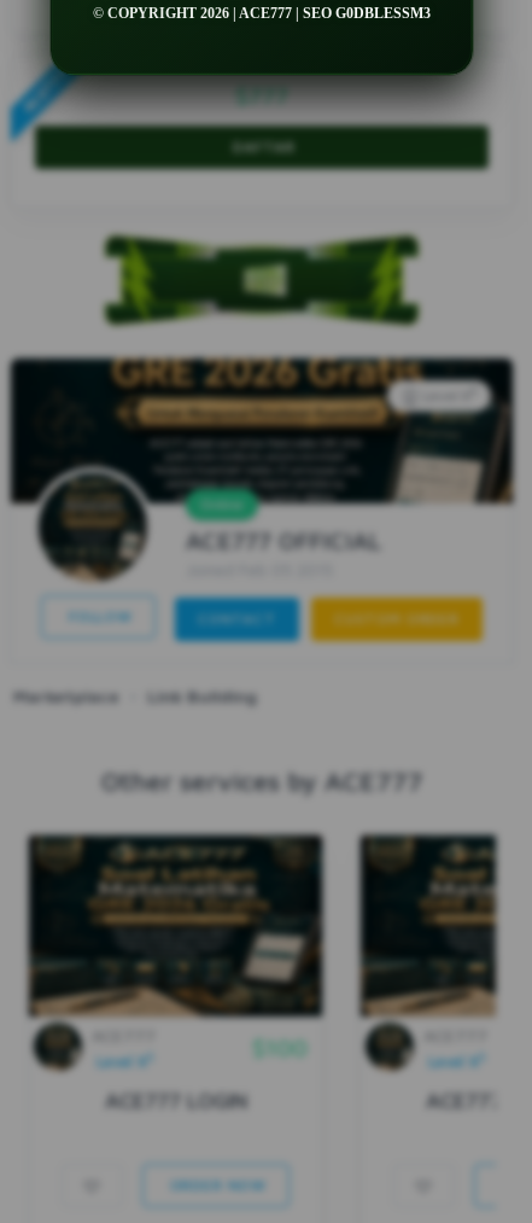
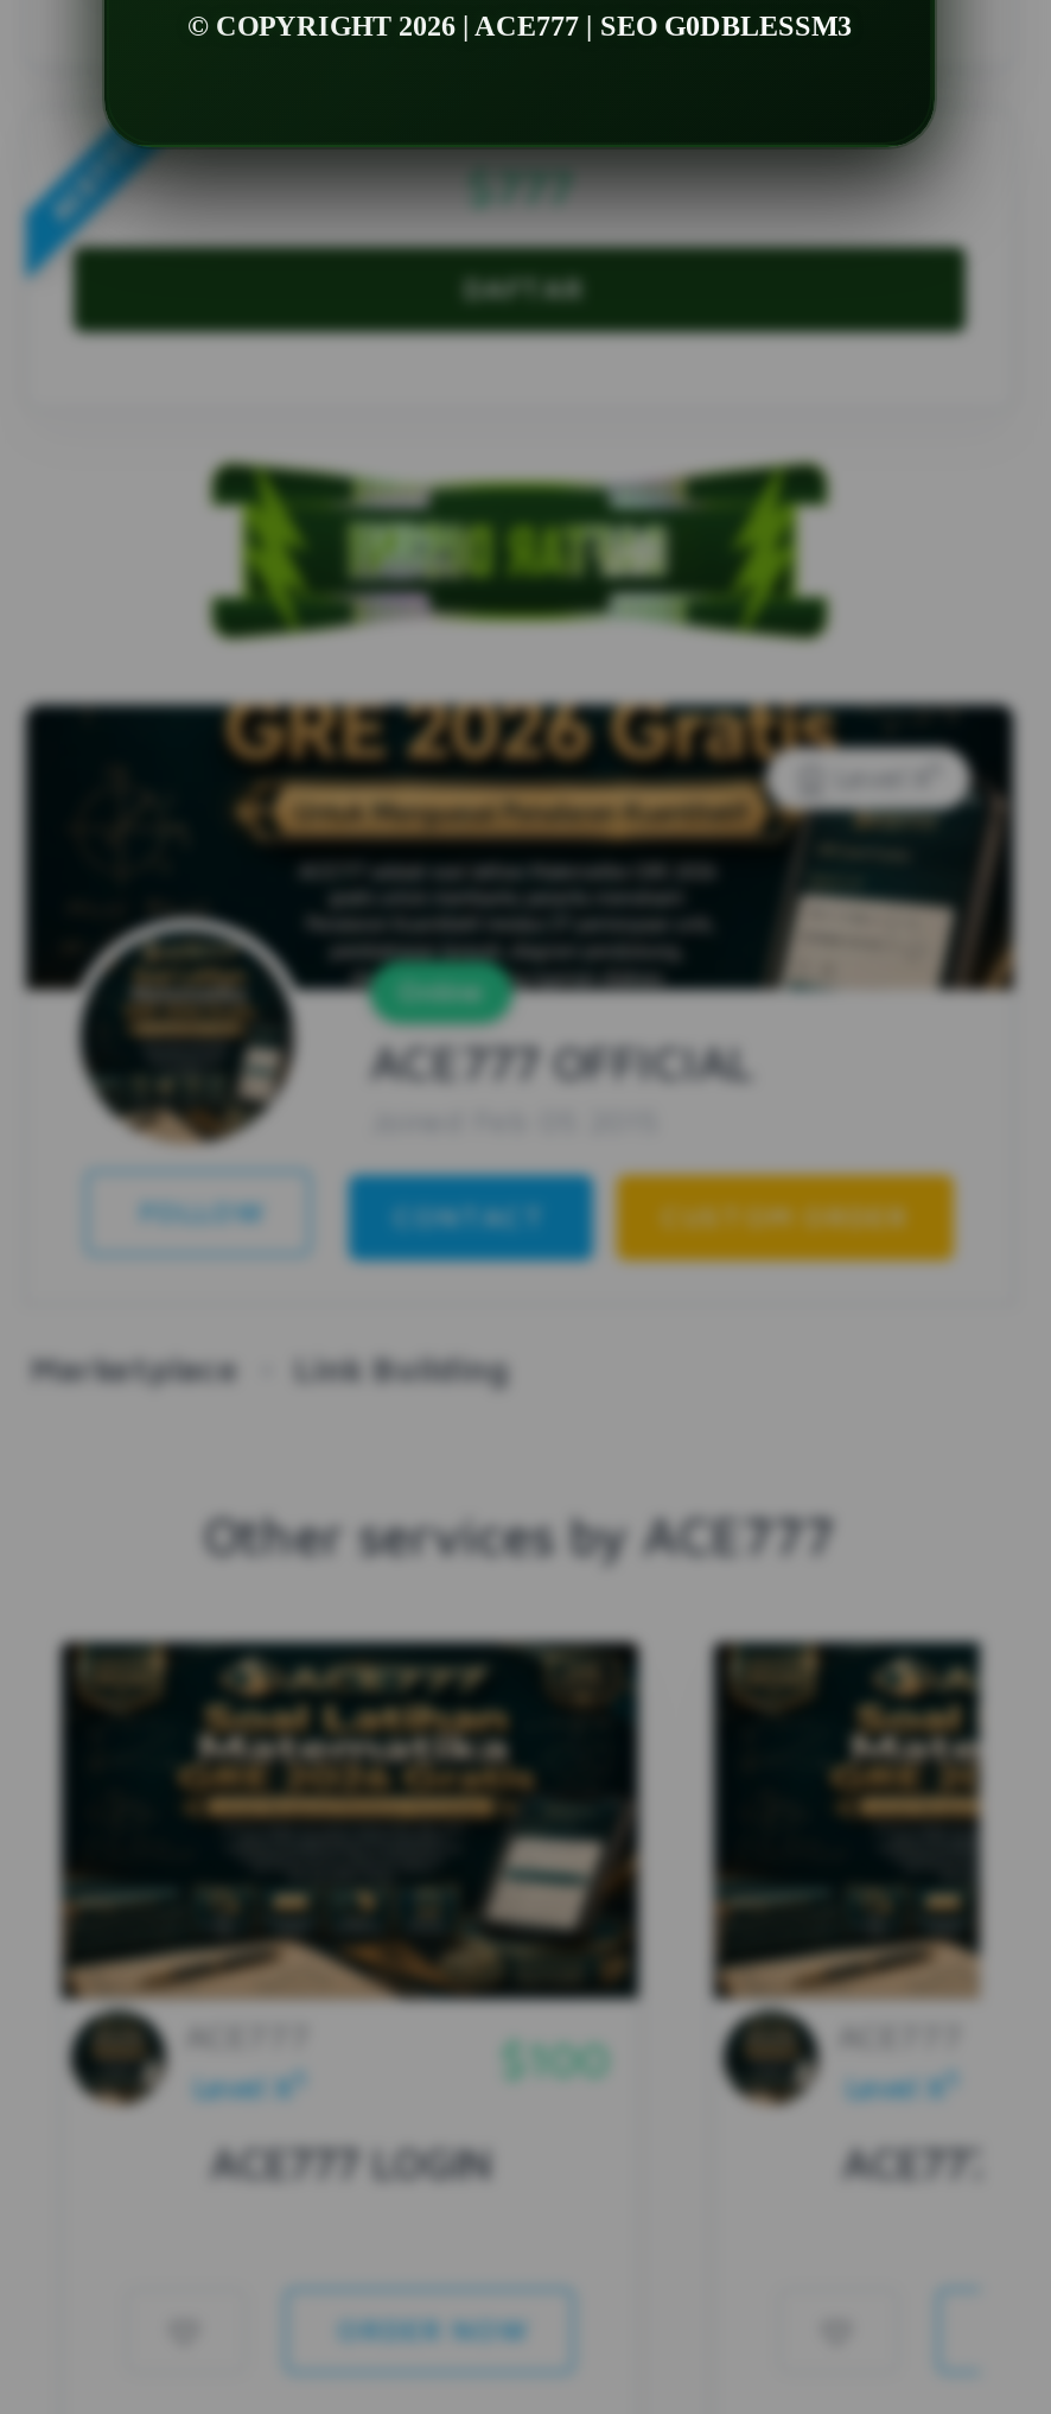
- [image]
+ [image]
